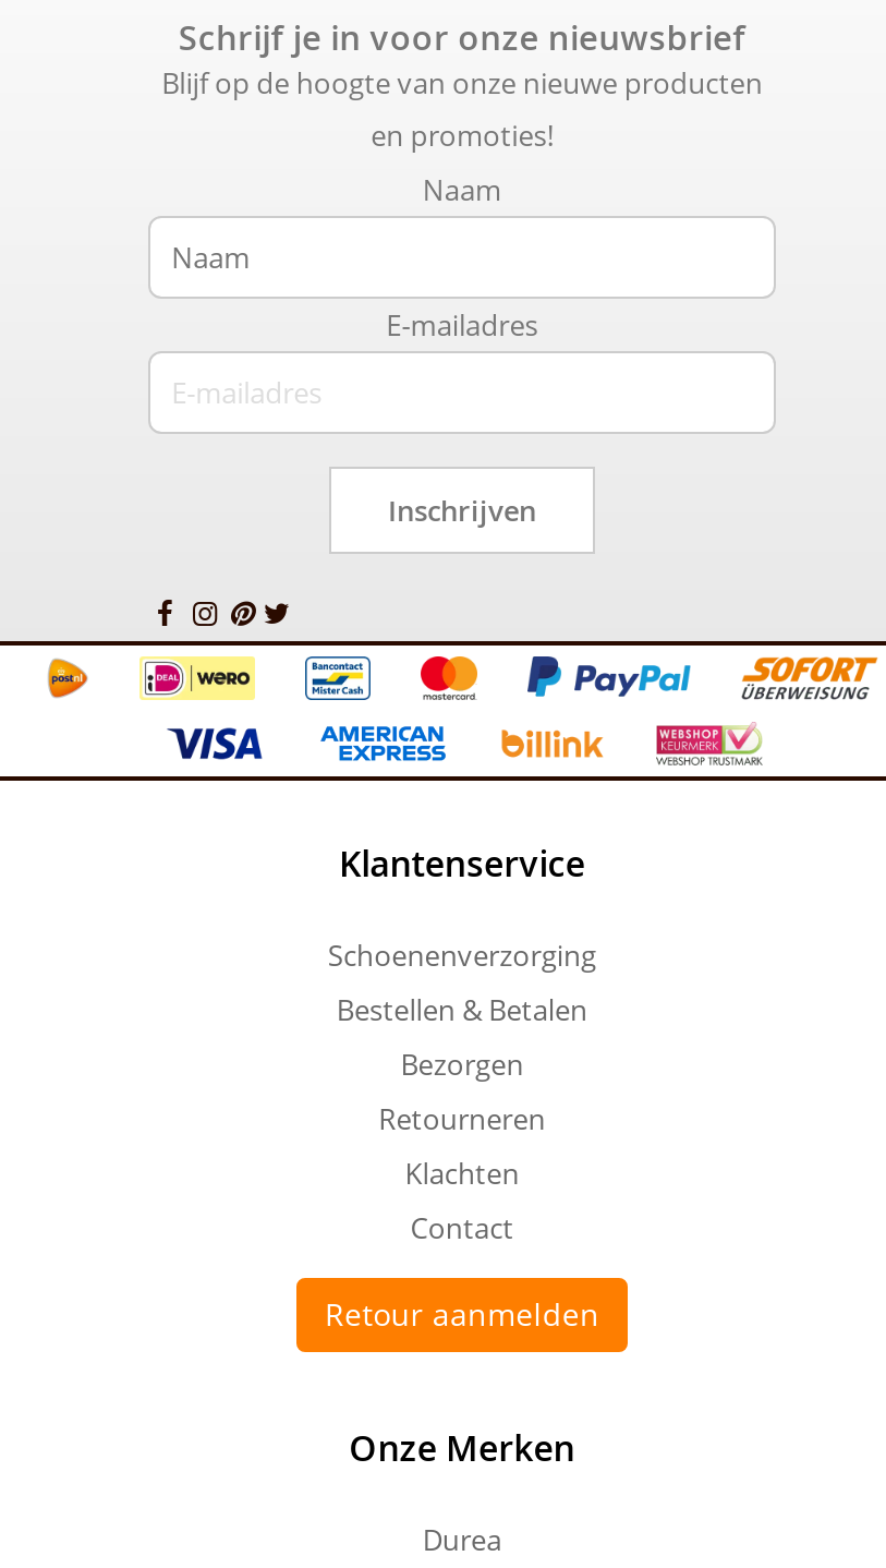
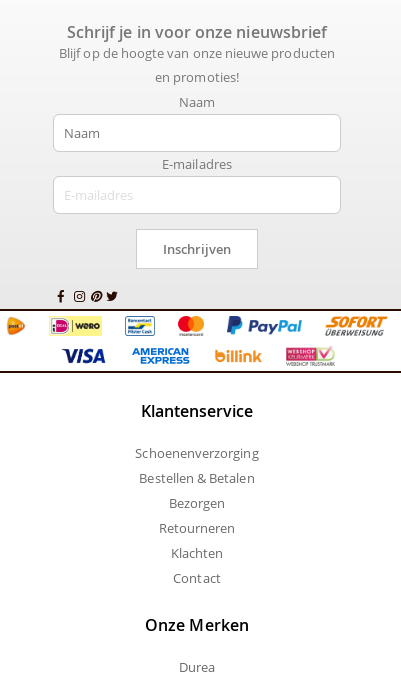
- Retour aanmelden
